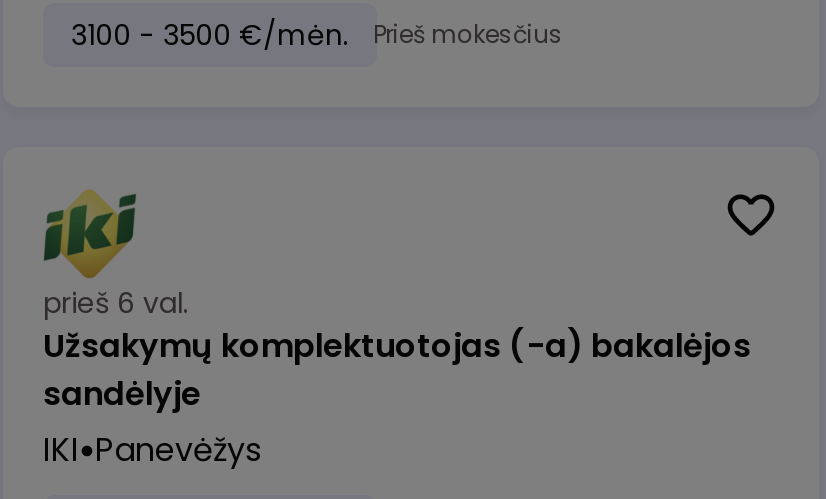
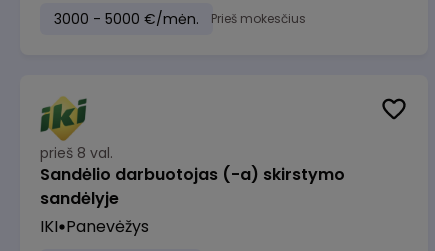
- 3100 - 3500 €/mėn. Prieš mokesčius
+ 3000 - 5000 €/mėn. Prieš mokesčius

- prieš 6 val.
+ prieš 8 val.

- Užsakymų komplektuotojas (-a) bakalėjos
+ Sandėlio darbuotojas (-a) skirstymo
